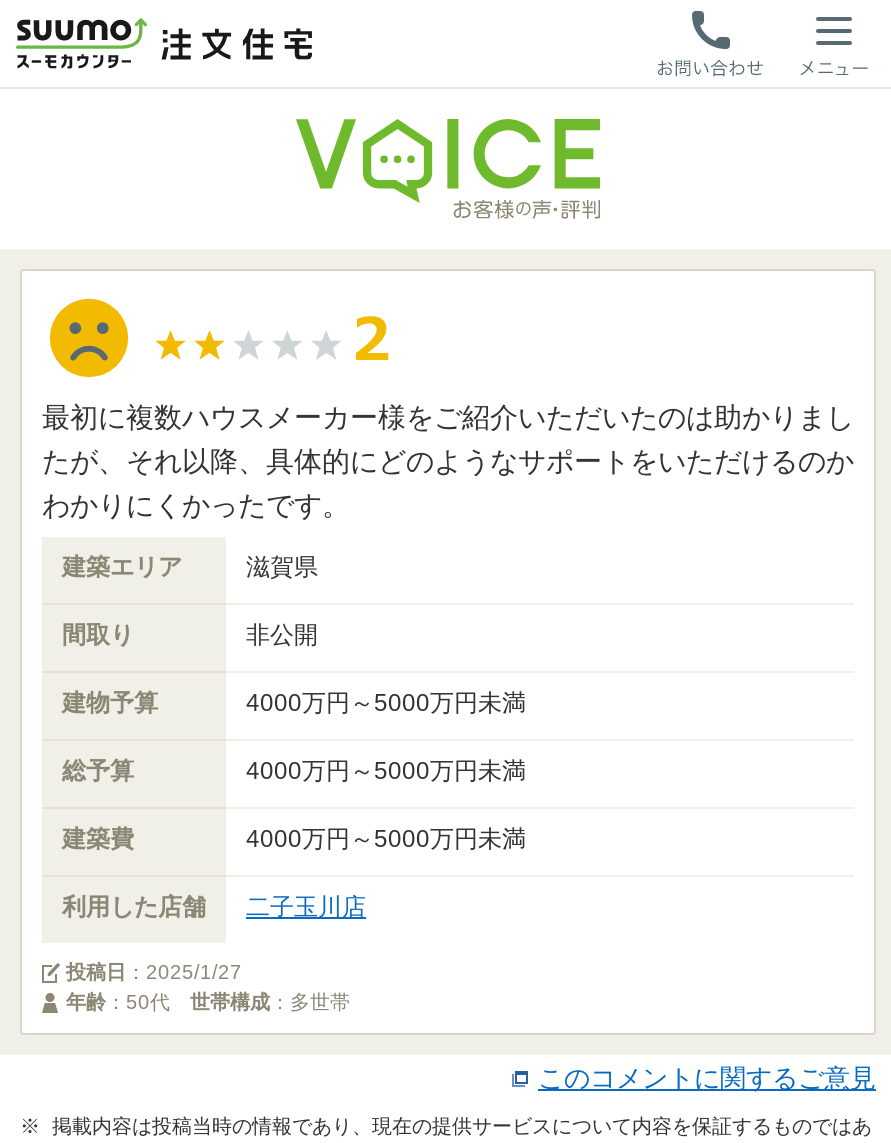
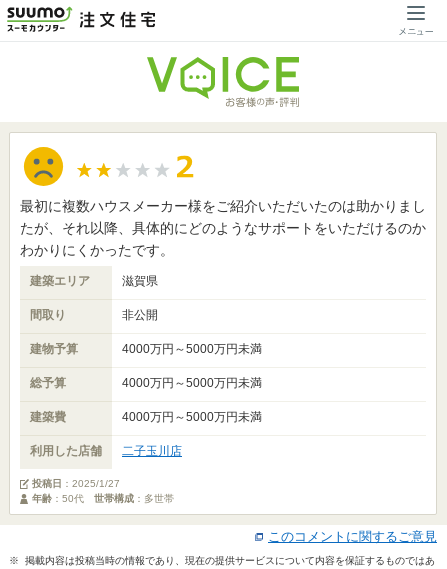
- [image]
